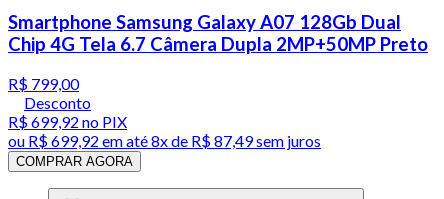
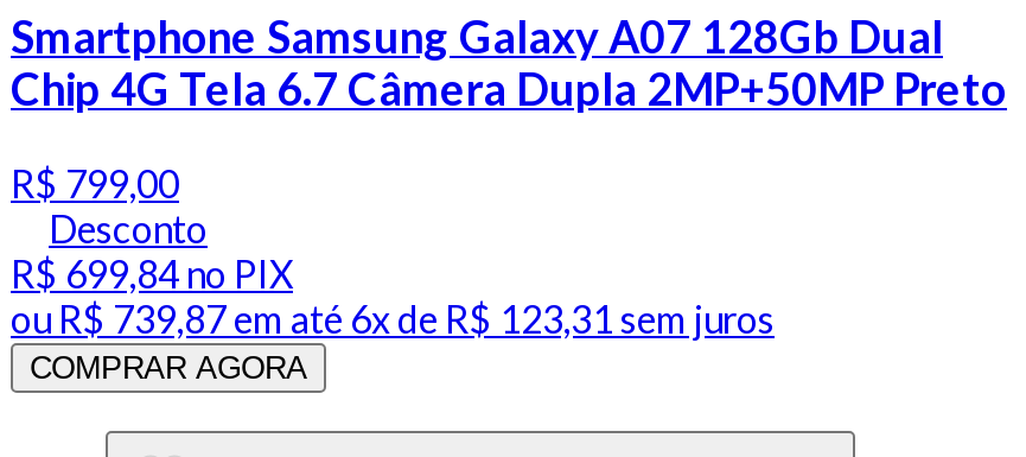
- R$ 699,92 no PIX
+ R$ 699,84 no PIX

- ou R$ 699,92 em até 8x de R$ 87,49 sem juros
+ ou R$ 739,87 em até 6x de R$ 123,31 sem juros
